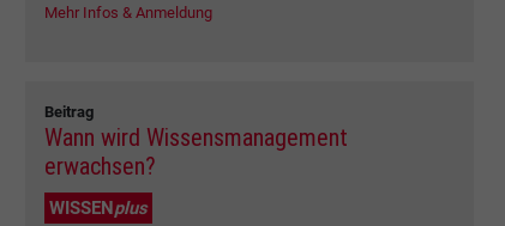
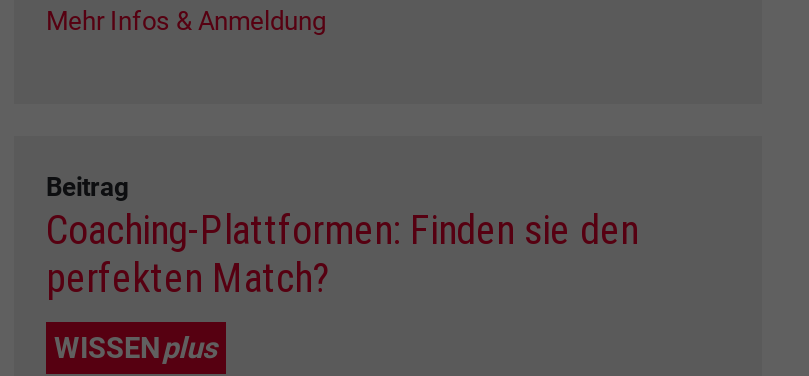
- Wann wird Wissensmanagement
- erwachsen?
+ Coaching-Plattformen: Finden sie den
+ perfekten Match?
